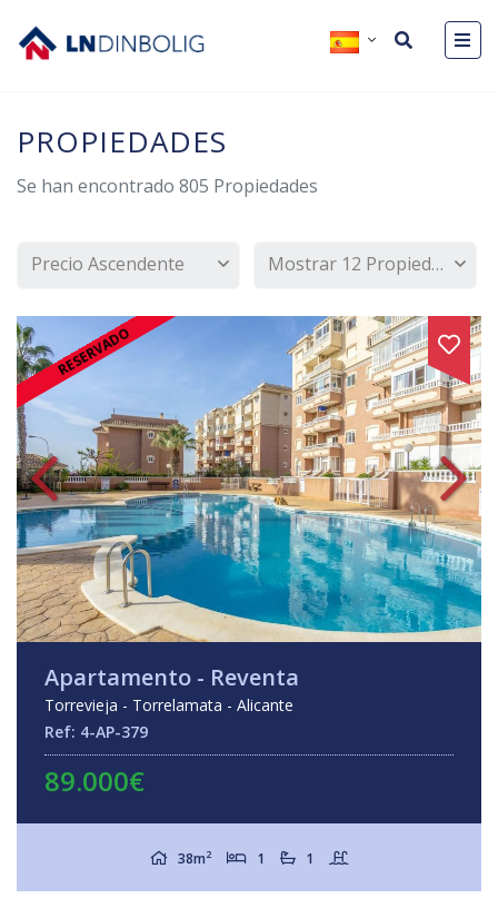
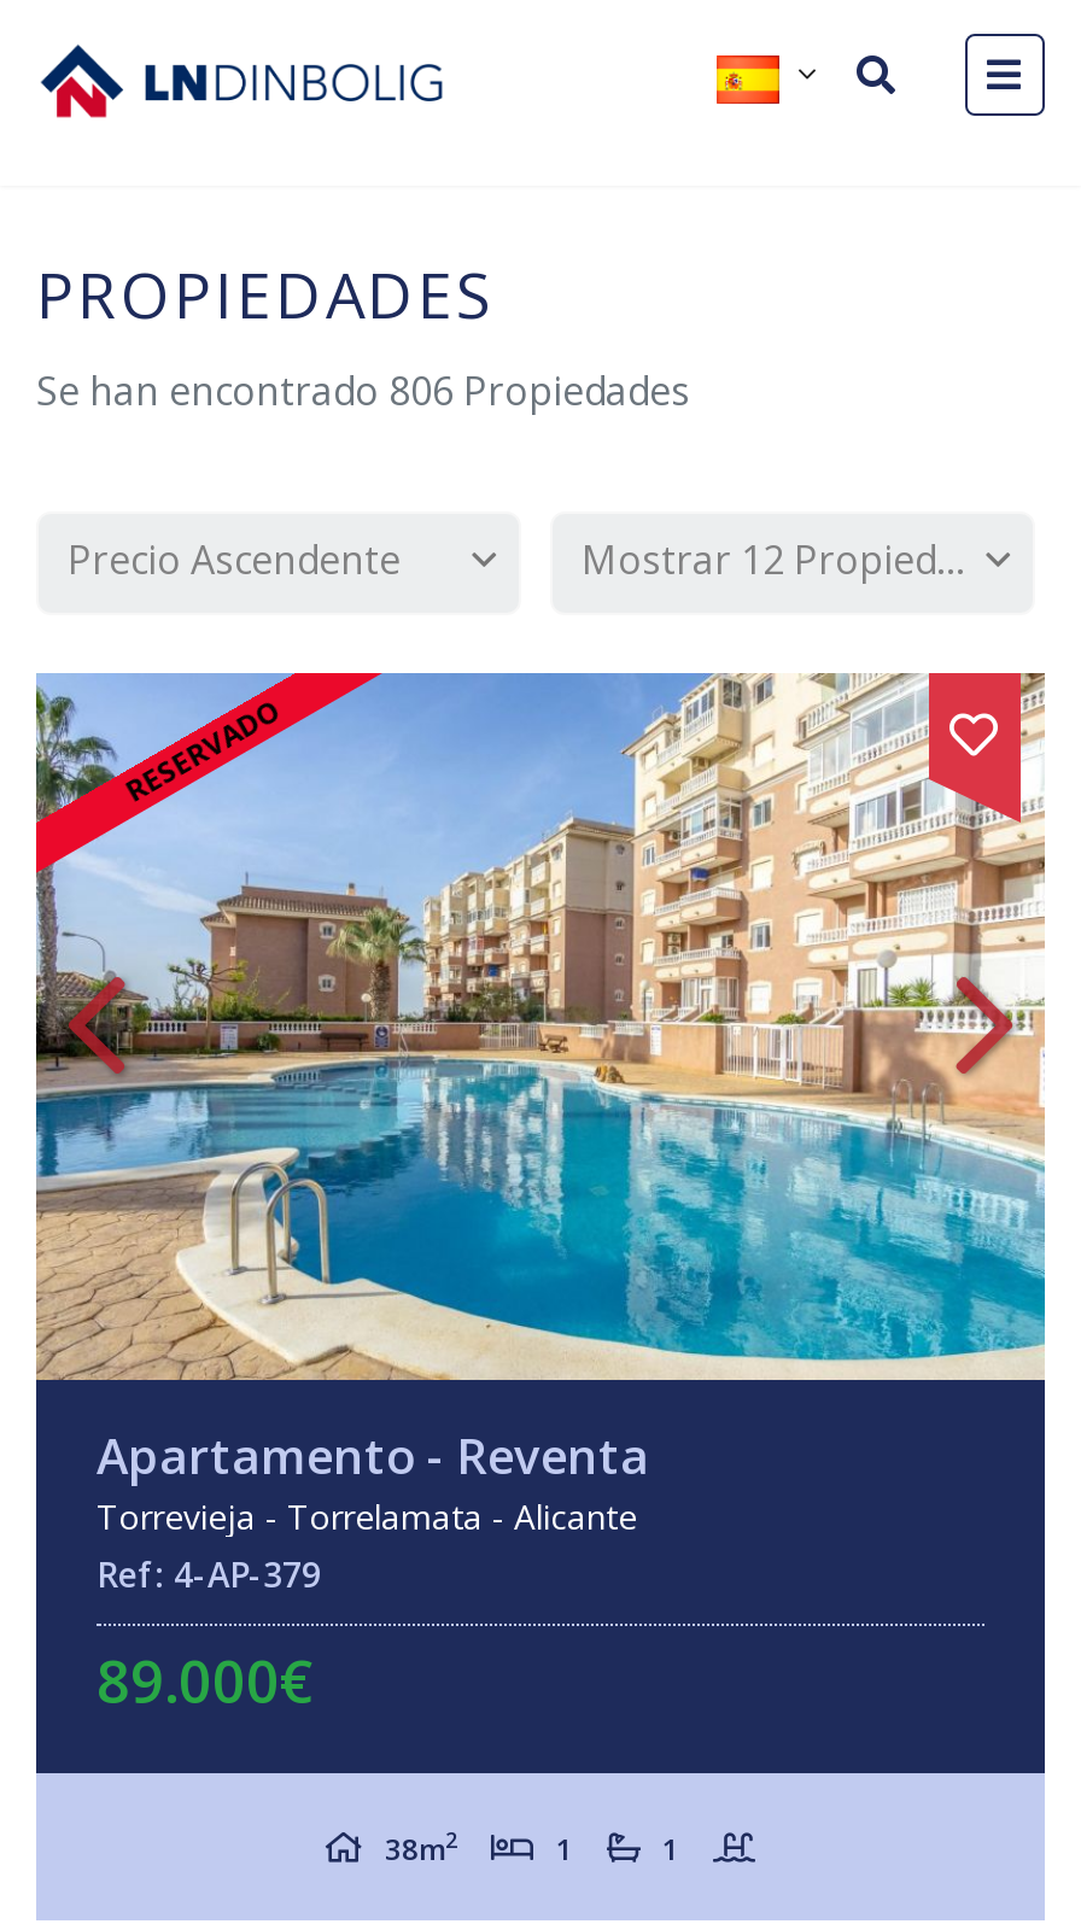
- Se han encontrado 805 Propiedades
+ Se han encontrado 806 Propiedades
